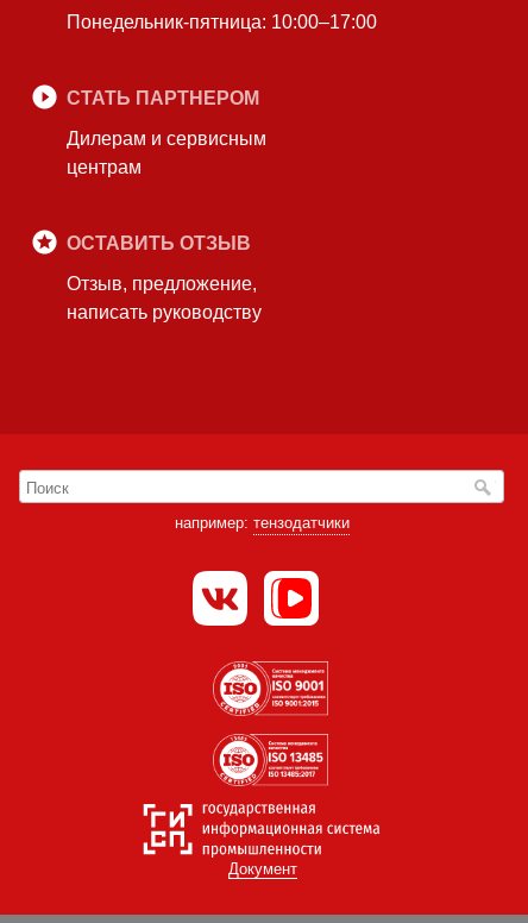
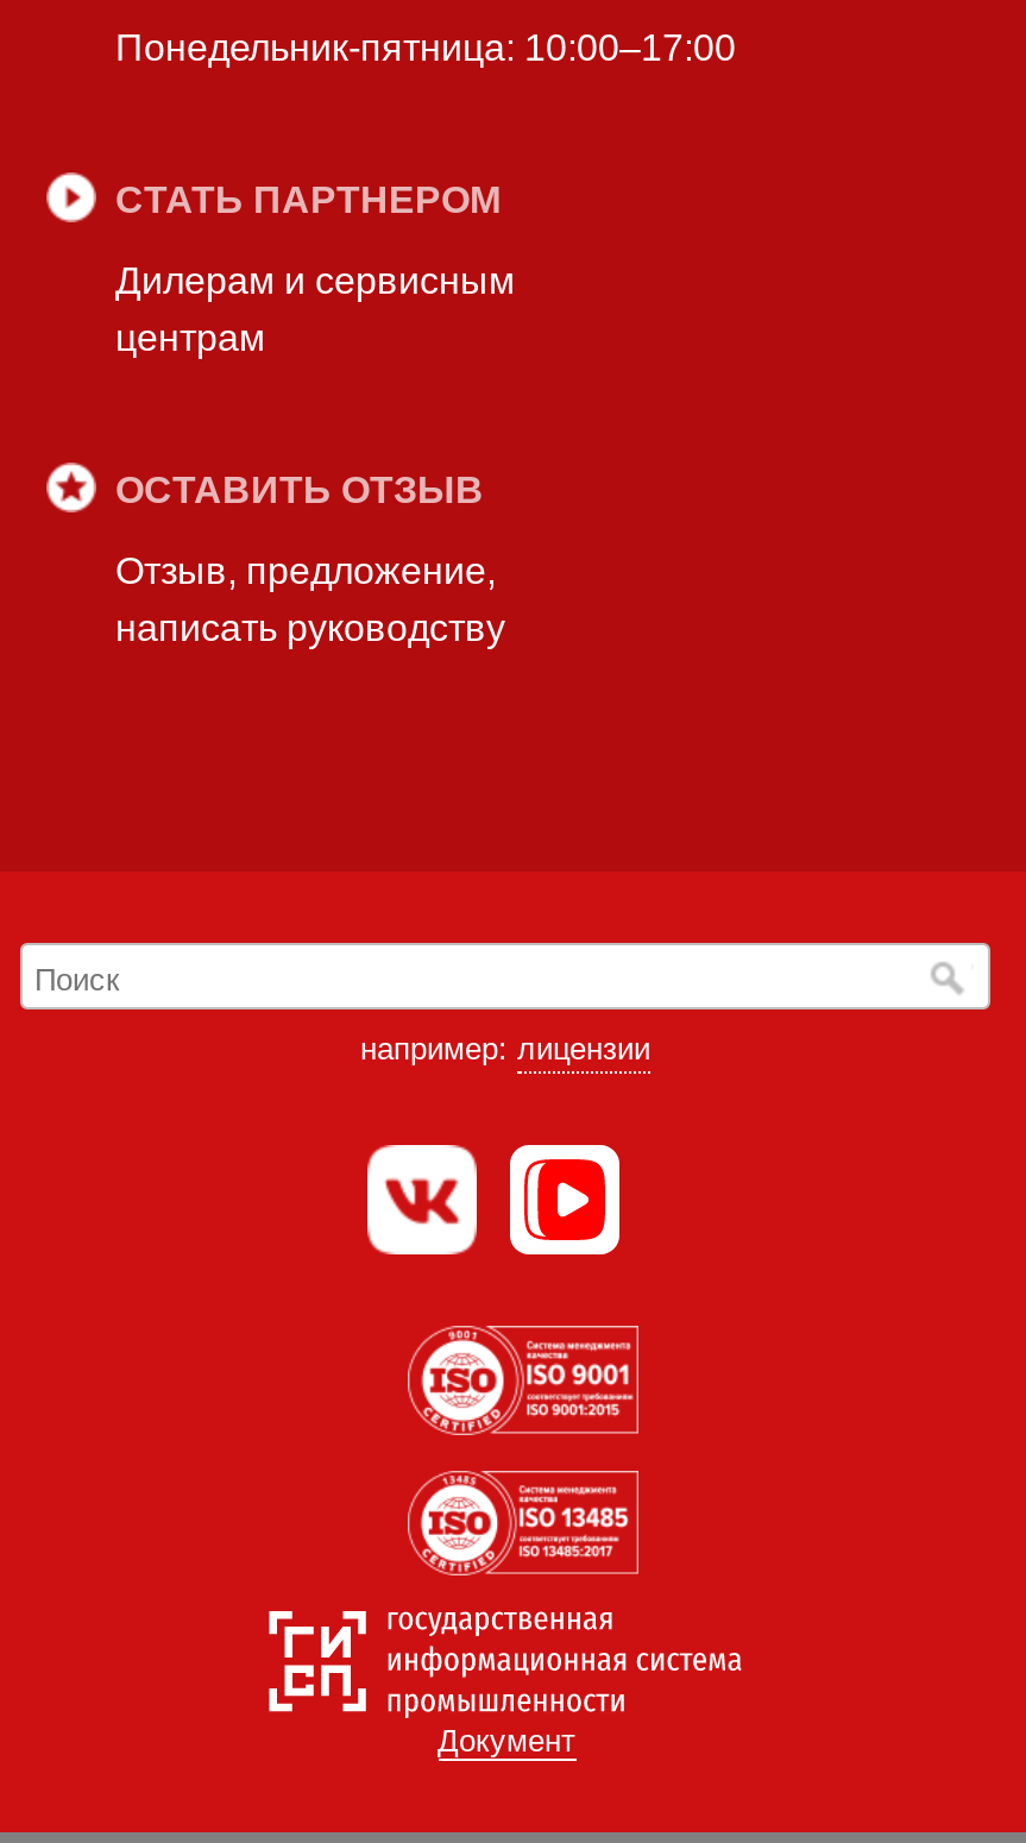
- например: тензодатчики
+ например: лицензии
